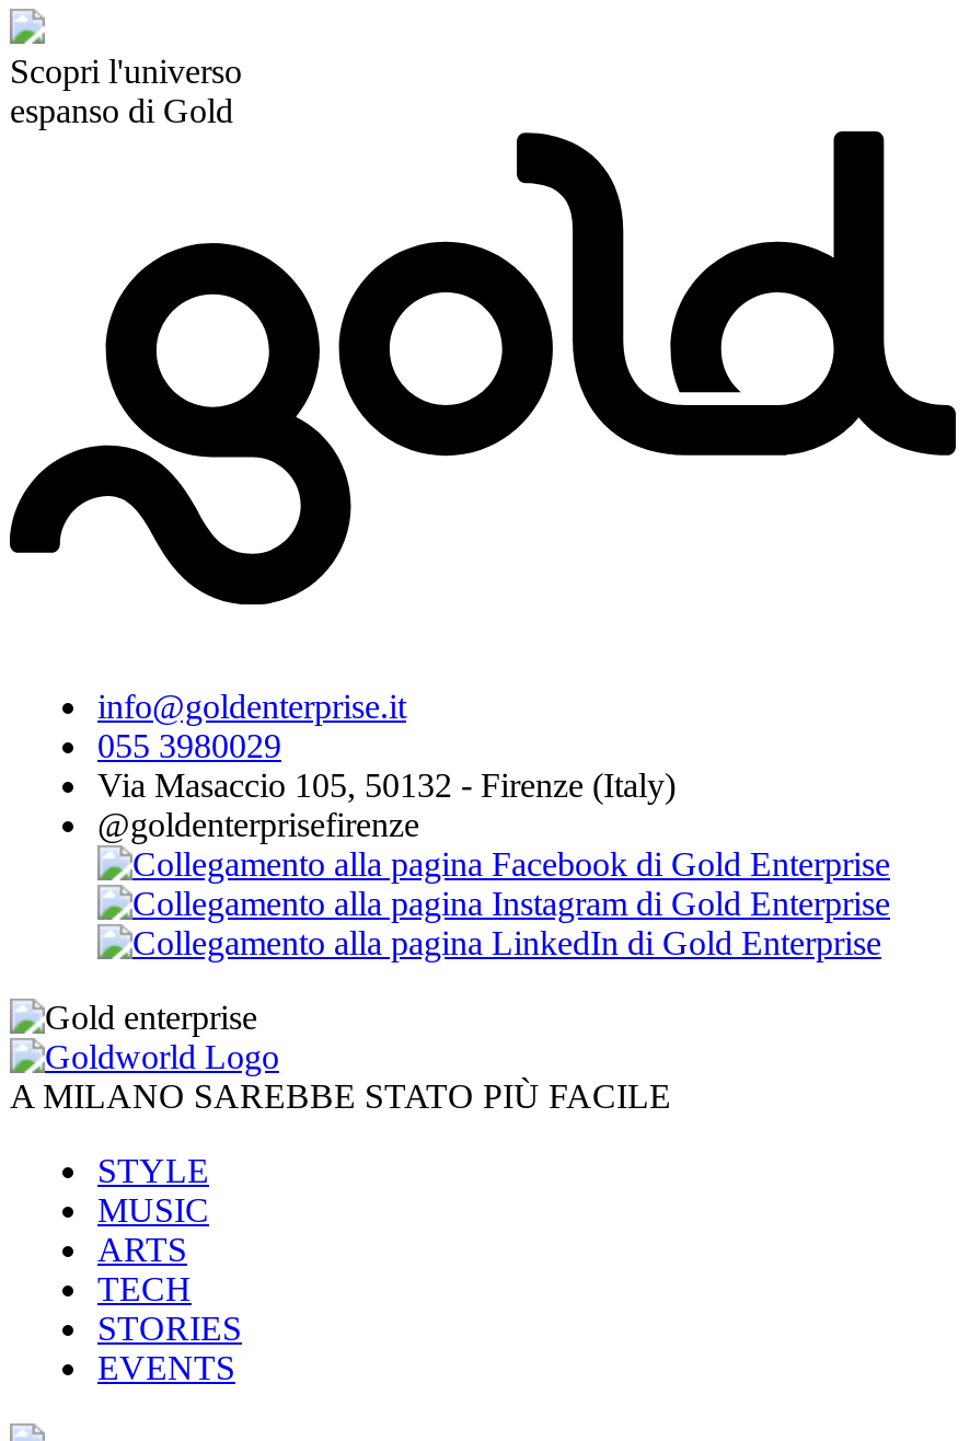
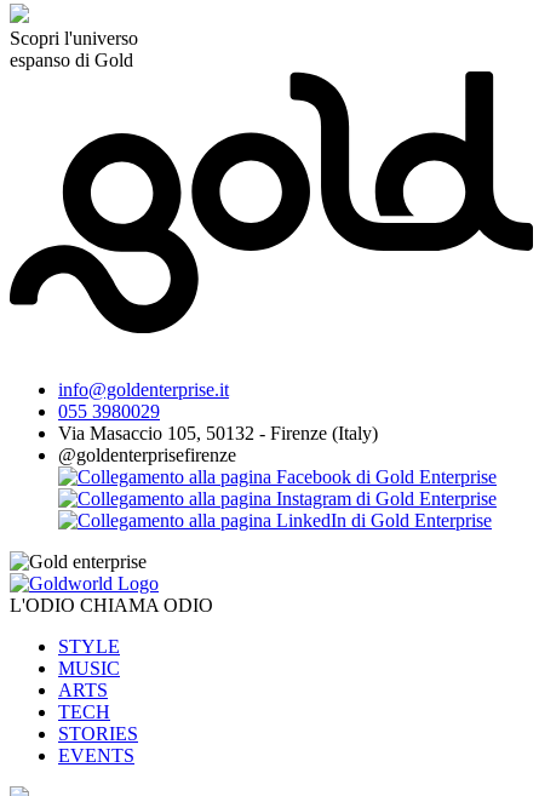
- A MILANO SAREBBE STATO PIÙ FACILE
+ L'ODIO CHIAMA ODIO
